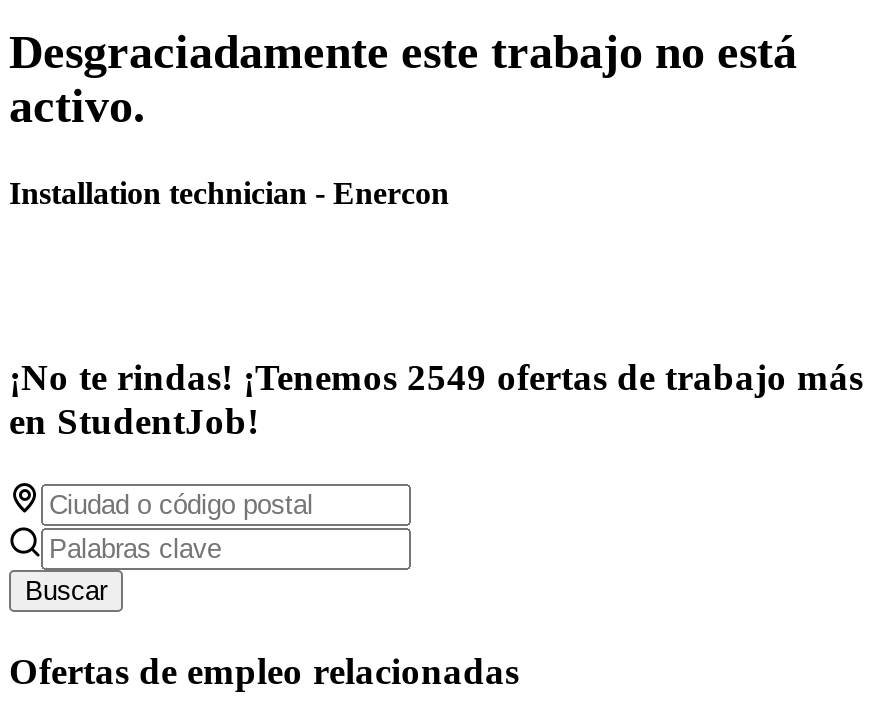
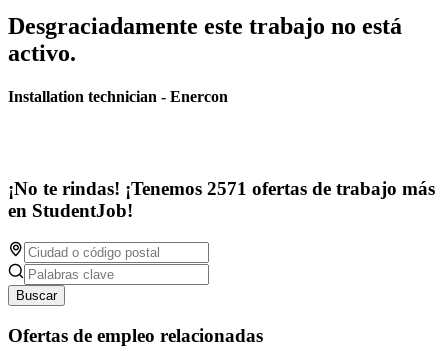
- ¡No te rindas! ¡Tenemos 2549 ofertas de trabajo más
+ ¡No te rindas! ¡Tenemos 2571 ofertas de trabajo más
